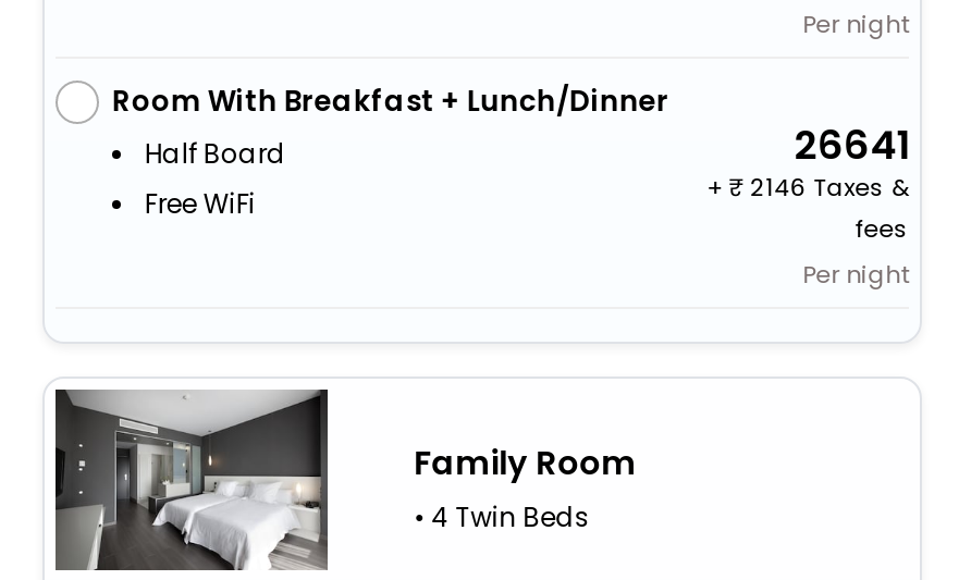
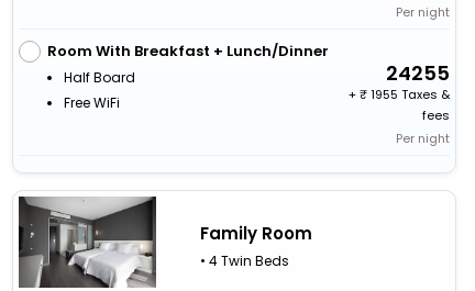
- 26641
+ 24255

- + 2146 Taxes &
+ + 1955 Taxes &
